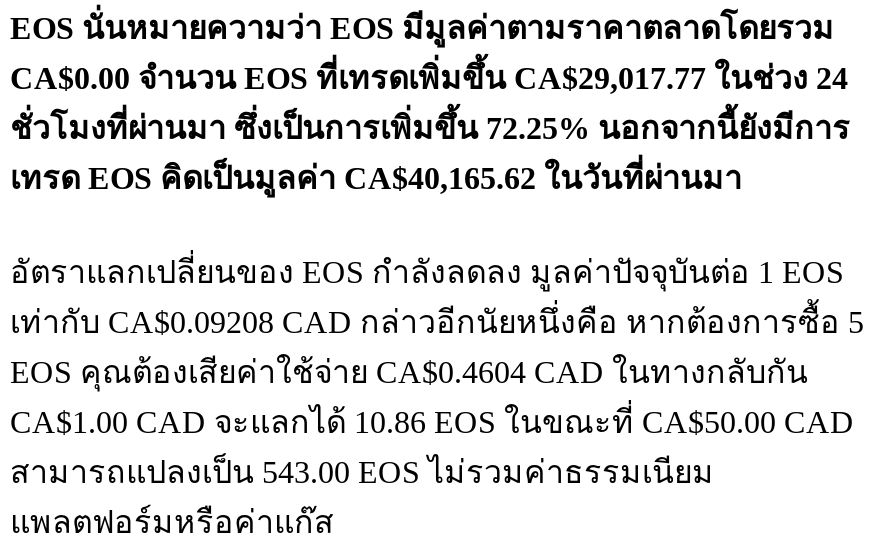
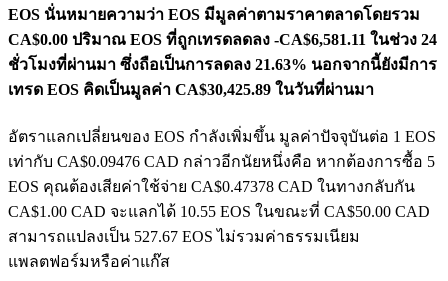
- CA$0.00 จำนวน EOS ที่เทรดเพิ่มขึ้น CA$29,017.77 ในช่วง 24
+ CA$0.00 ปริมาณ EOS ที่ถูกเทรดลดลง -CA$6,581.11 ในช่วง 24

- ชั่วโมงที่ผ่านมา ซึ่งเป็นการเพิ่มขึ้น 72.25% นอกจากนี้ยังมีการ
+ ชั่วโมงที่ผ่านมา ซึ่งถือเป็นการลดลง 21.63% นอกจากนี้ยังมีการ

- เทรด EOS คิดเป็นมูลค่า CA$40,165.62 ในวันที่ผ่านมา
+ เทรด EOS คิดเป็นมูลค่า CA$30,425.89 ในวันที่ผ่านมา

- อัตราแลกเปลี่ยนของ EOS กำลังลดลง มูลค่าปัจจุบันต่อ 1 EOS
+ อัตราแลกเปลี่ยนของ EOS กำลังเพิ่มขึ้น มูลค่าปัจจุบันต่อ 1 EOS

- เท่ากับ CA$0.09208 CAD กล่าวอีกนัยหนึ่งคือ หากต้องการซื้อ 5
+ เท่ากับ CA$0.09476 CAD กล่าวอีกนัยหนึ่งคือ หากต้องการซื้อ 5

- EOS คุณต้องเสียค่าใช้จ่าย CA$0.4604 CAD ในทางกลับกัน
+ EOS คุณต้องเสียค่าใช้จ่าย CA$0.47378 CAD ในทางกลับกัน

- CA$1.00 CAD จะแลกได้ 10.86 EOS ในขณะที่ CA$50.00 CAD
+ CA$1.00 CAD จะแลกได้ 10.55 EOS ในขณะที่ CA$50.00 CAD

- สามารถแปลงเป็น 543.00 EOS ไม่รวมค่าธรรมเนียม
+ สามารถแปลงเป็น 527.67 EOS ไม่รวมค่าธรรมเนียม
